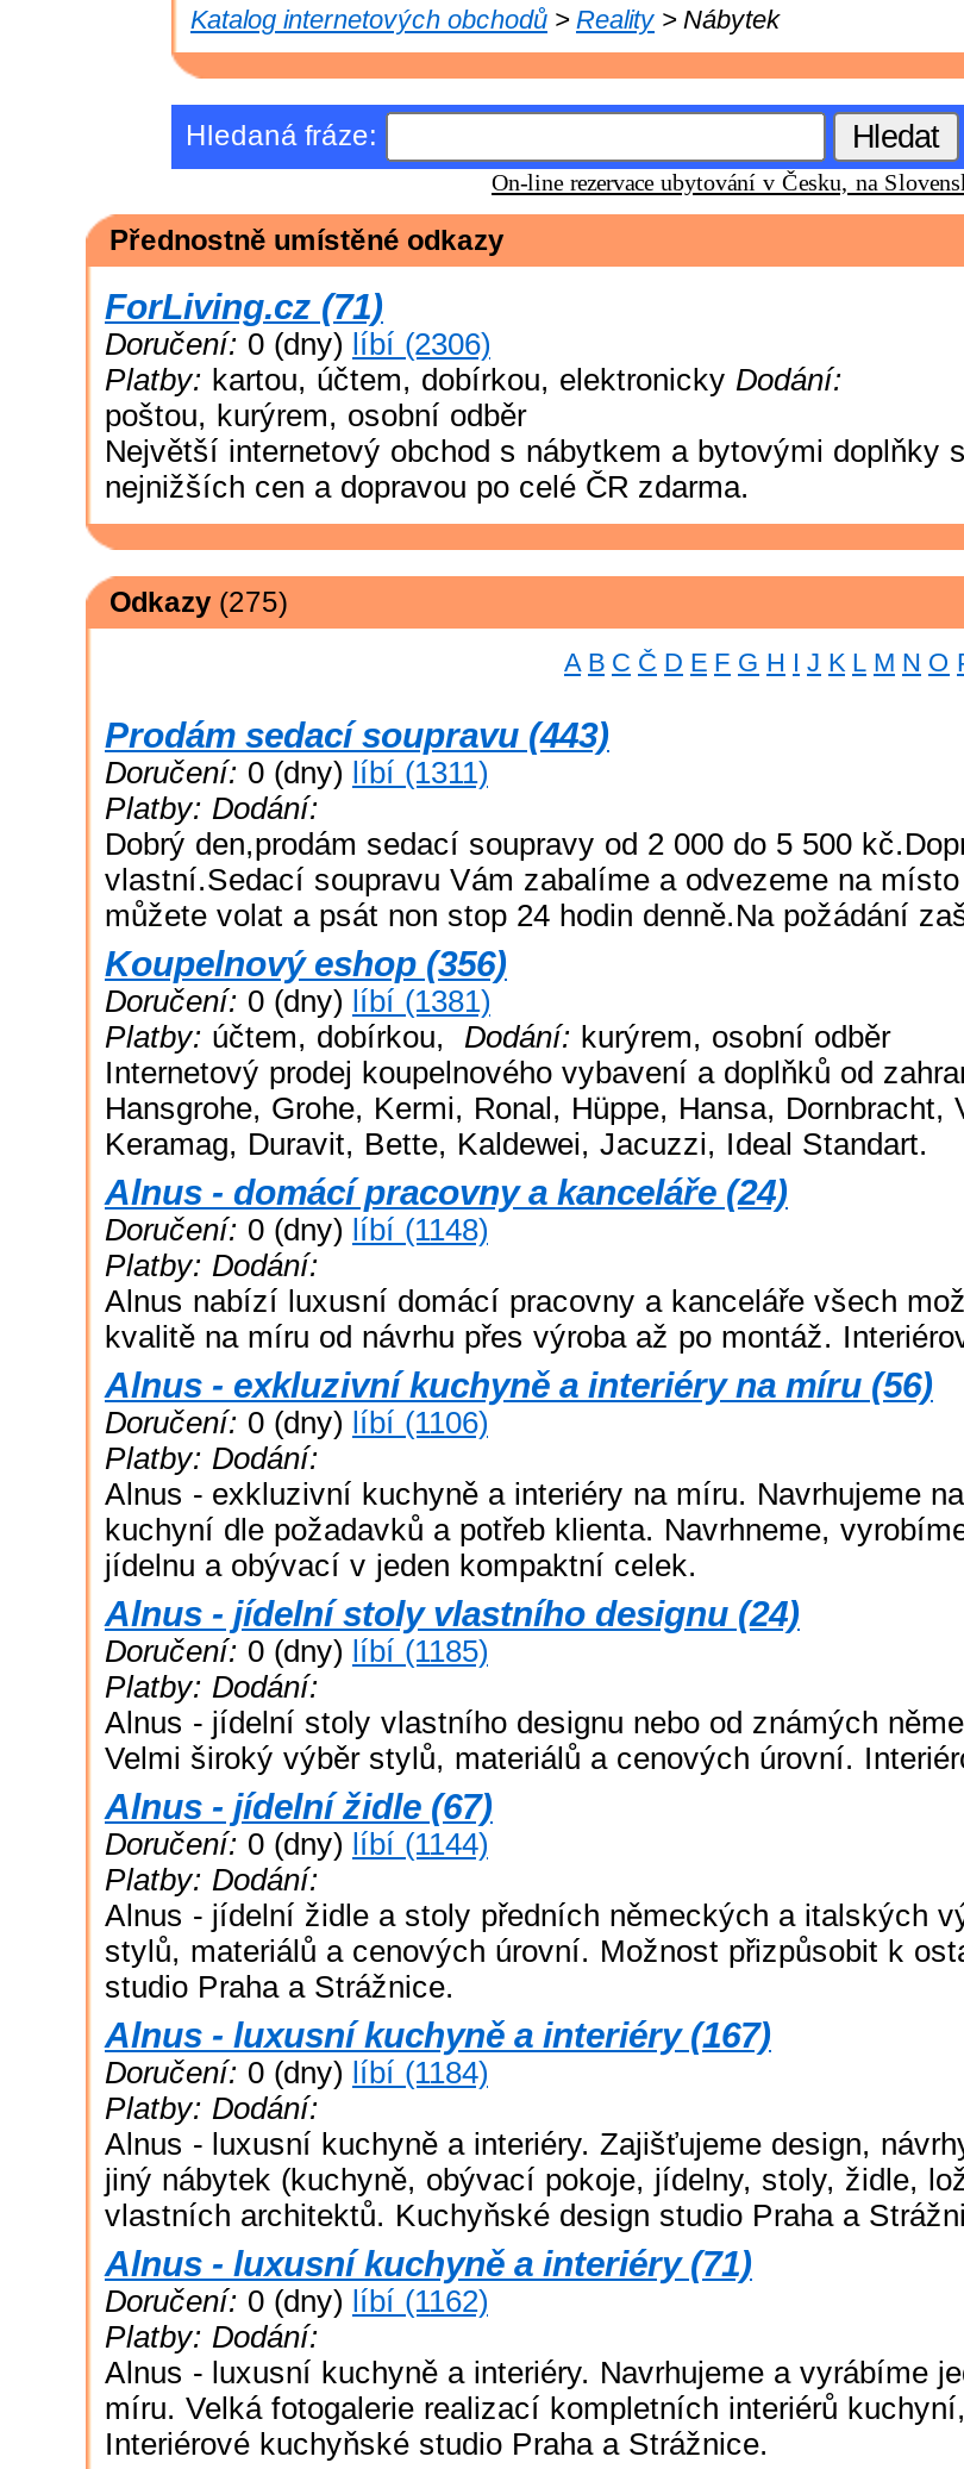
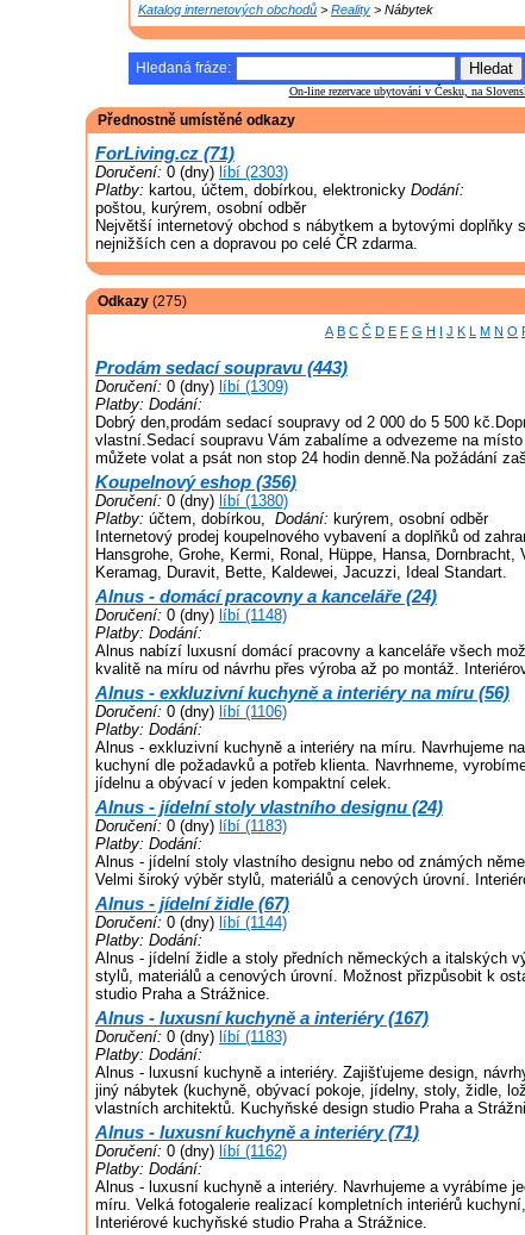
- Doručení: 0 (dny) líbí (2306)
+ Doručení: 0 (dny) líbí (2303)

- Doručení: 0 (dny) líbí (1311)
+ Doručení: 0 (dny) líbí (1309)

- Doručení: 0 (dny) líbí (1381)
+ Doručení: 0 (dny) líbí (1380)

- Doručení: 0 (dny) líbí (1185)
+ Doručení: 0 (dny) líbí (1183)

- Doručení: 0 (dny) líbí (1184)
+ Doručení: 0 (dny) líbí (1183)
